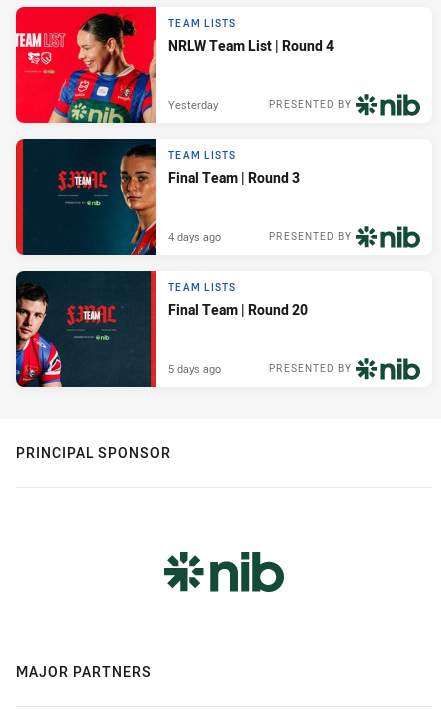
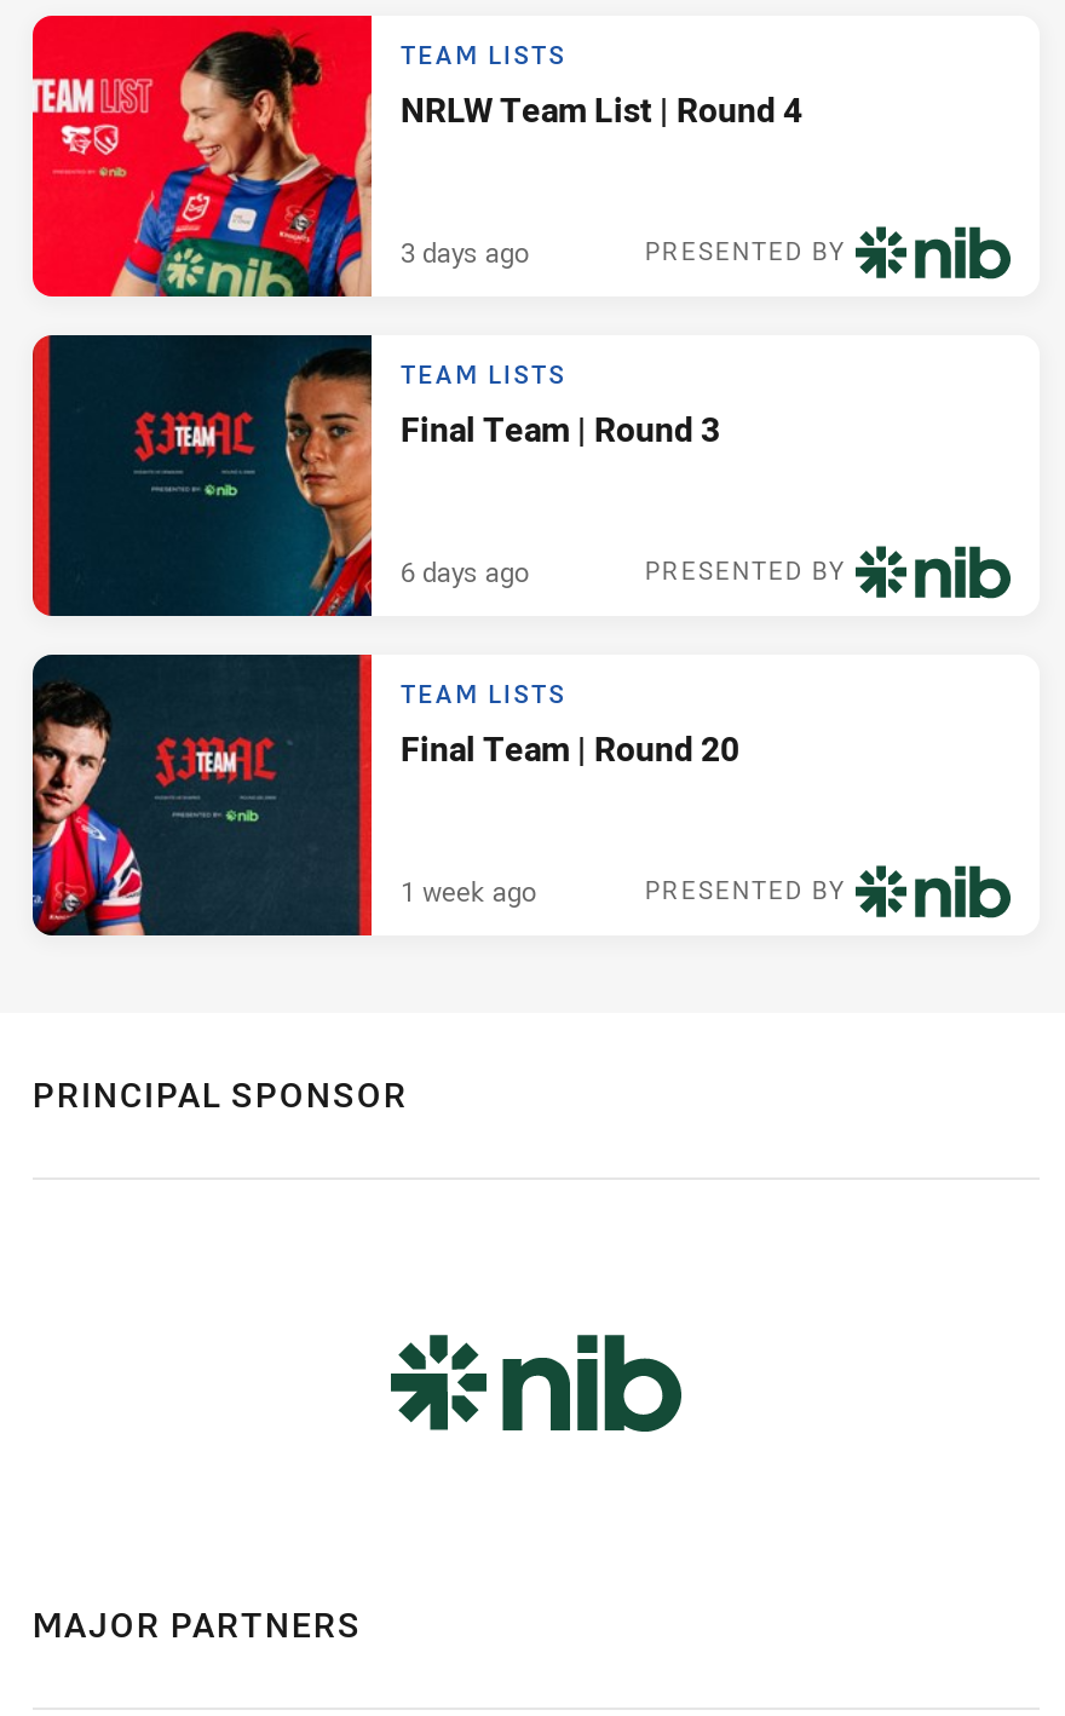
- Yesterday
+ 3 days ago

- 4 days ago
+ 6 days ago

- 5 days ago
+ 1 week ago
